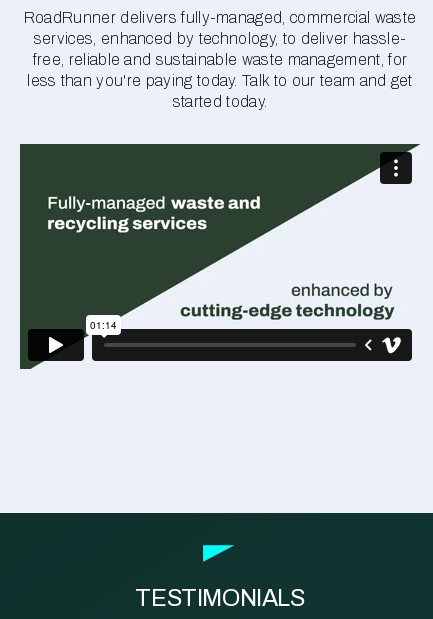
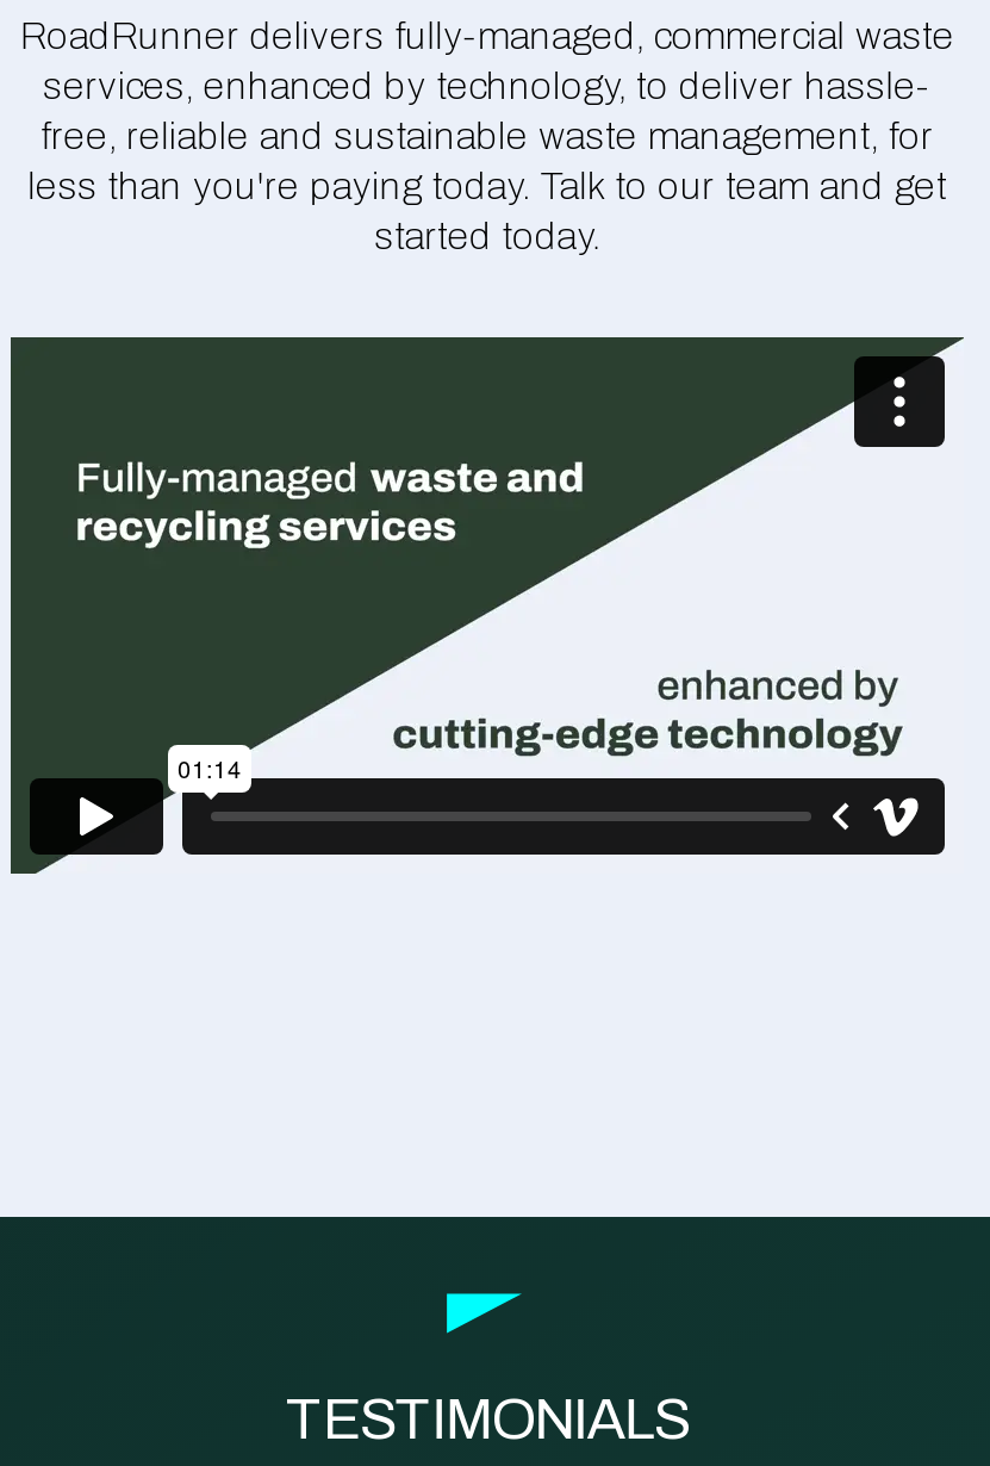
- [image]
+ [image]
